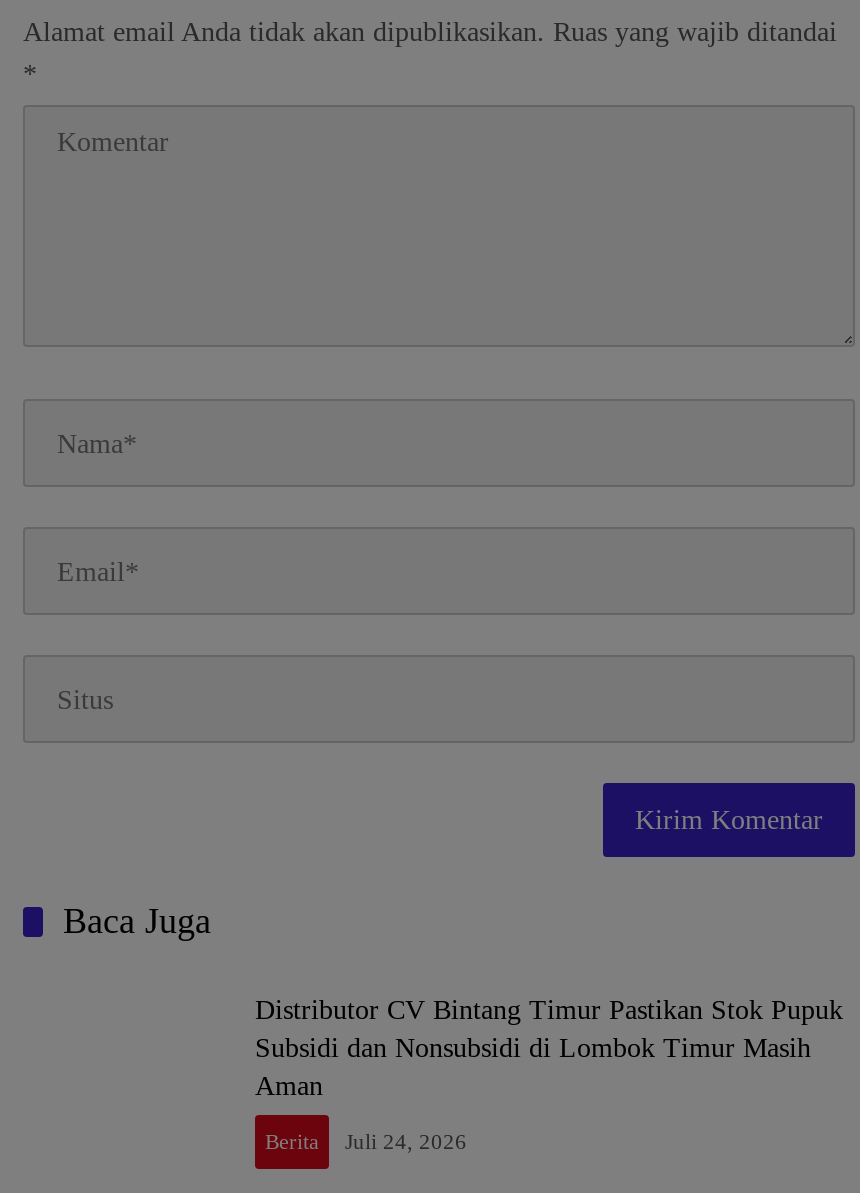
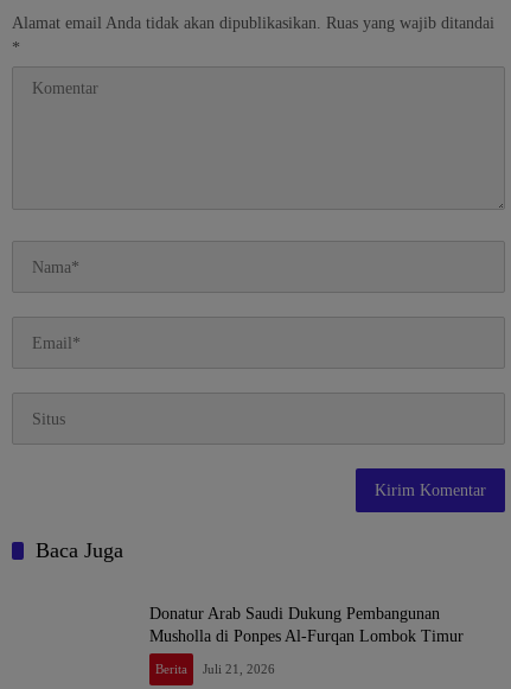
- Distributor CV Bintang Timur Pastikan Stok Pupuk
- Subsidi dan Nonsubsidi di Lombok Timur Masih
- Aman
+ Donatur Arab Saudi Dukung Pembangunan
+ Musholla di Ponpes Al-Furqan Lombok Timur

- Berita Juli 24, 2026
+ Berita Juli 21, 2026
